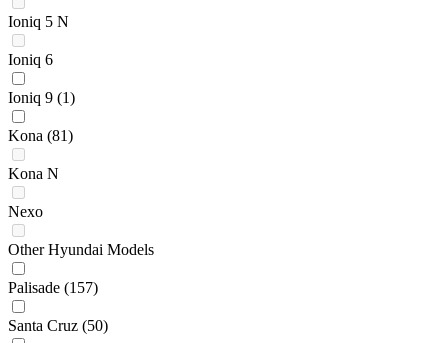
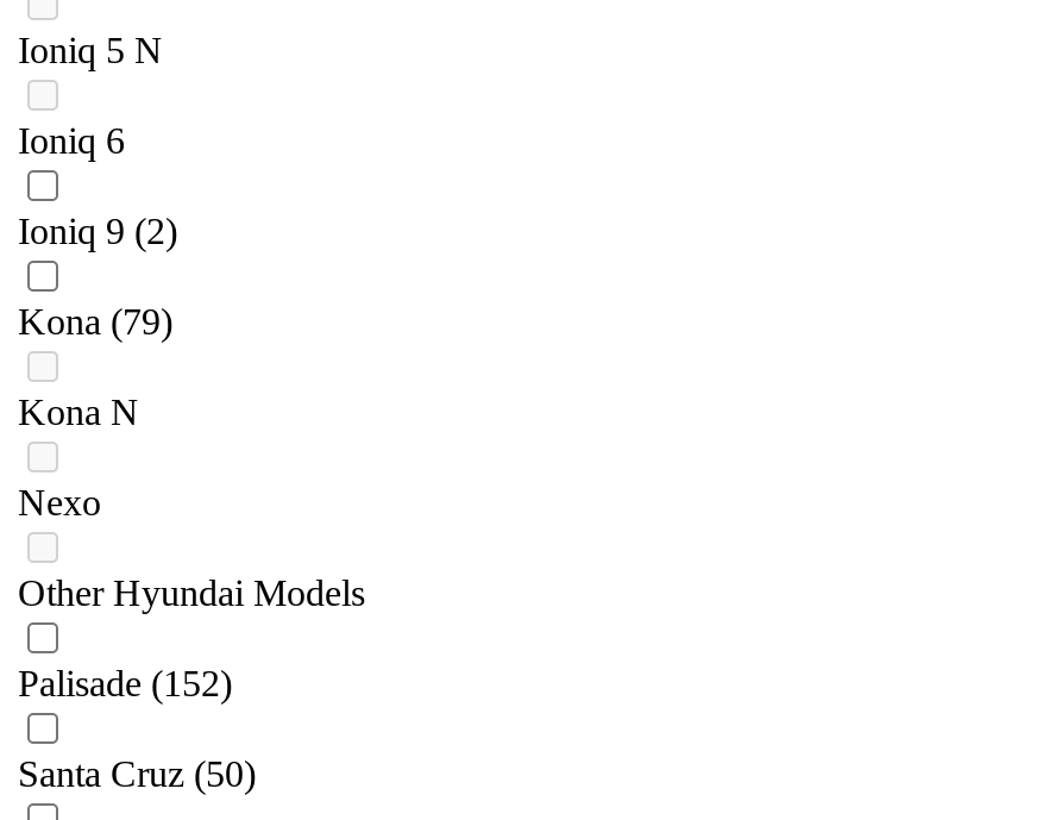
- Ioniq 9 (1)
+ Ioniq 9 (2)

- Kona (81)
+ Kona (79)

- Palisade (157)
+ Palisade (152)
